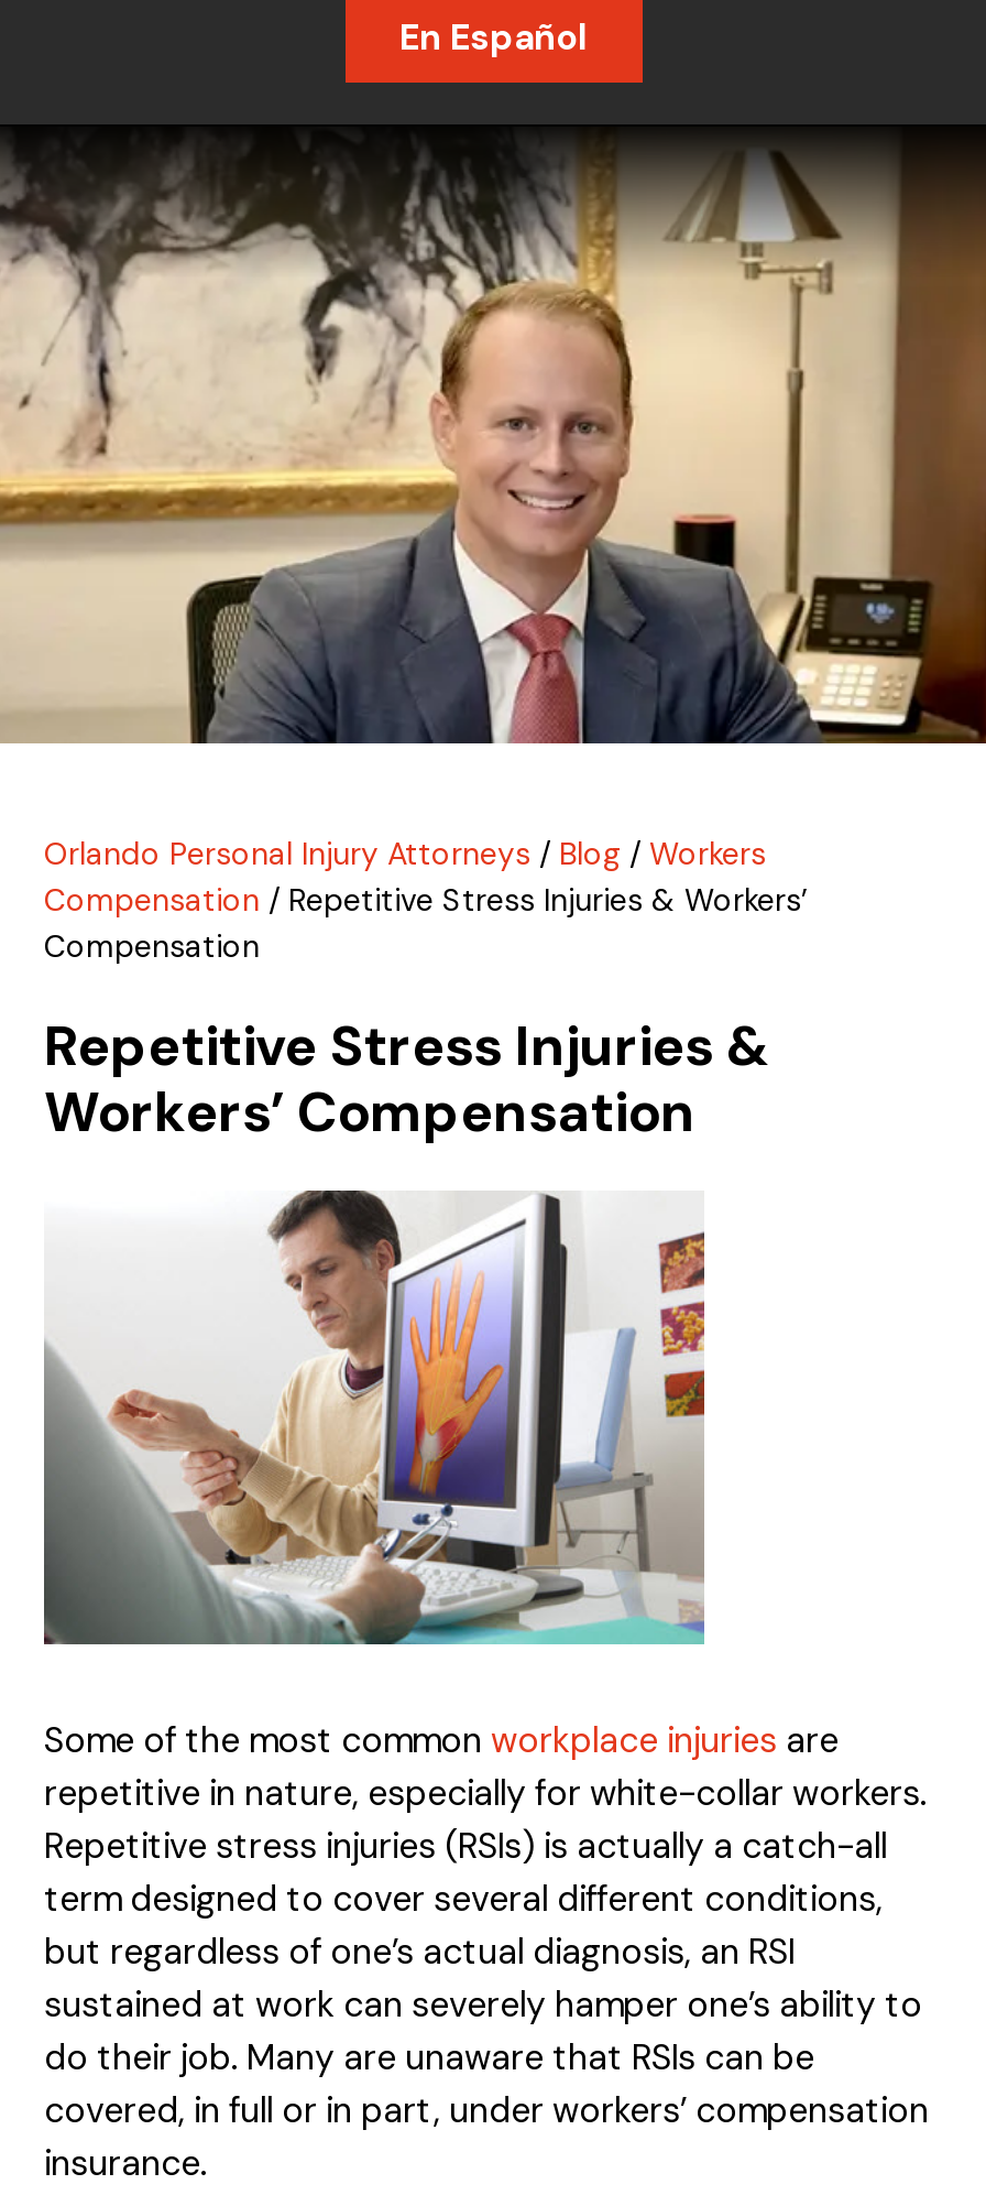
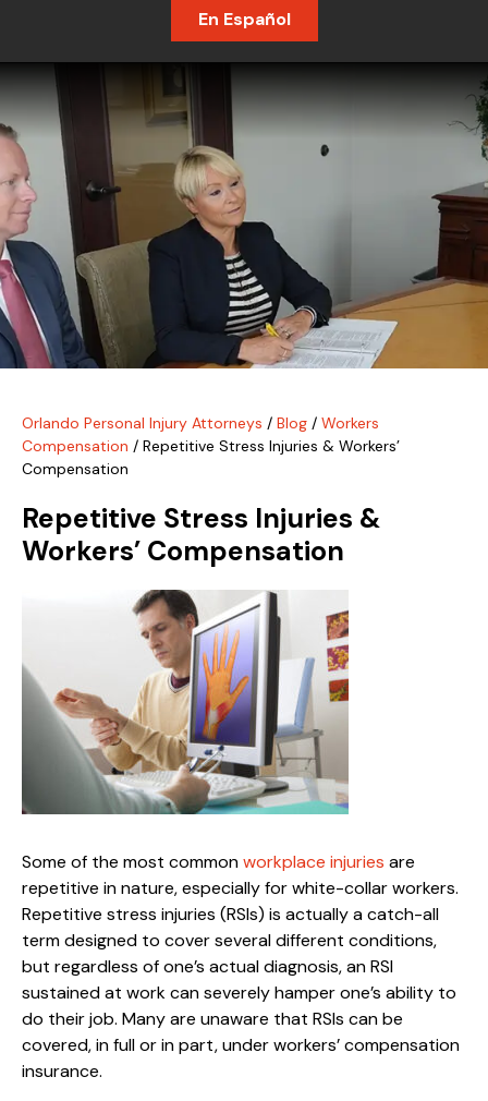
- [image]
+ [image]
